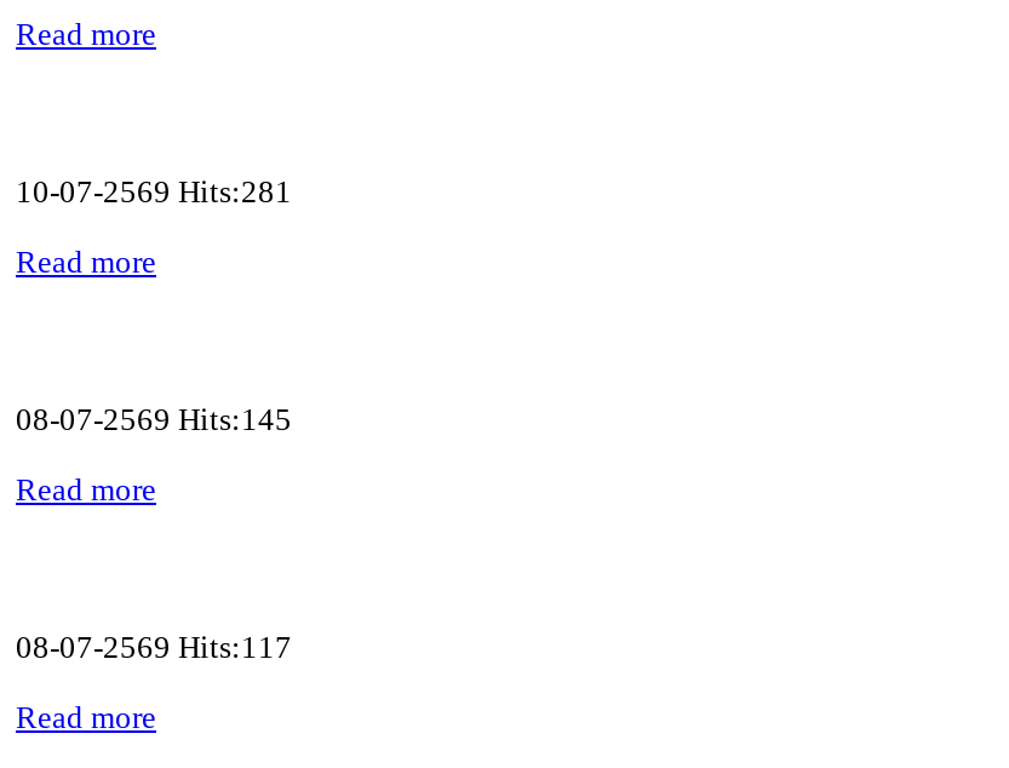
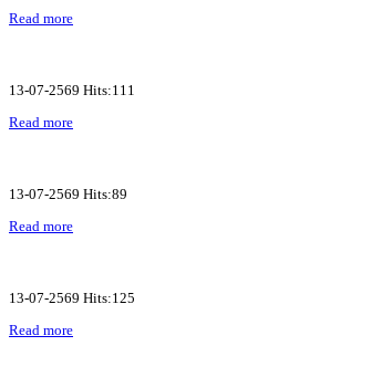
- 10-07-2569 Hits:281
+ 13-07-2569 Hits:111

- 08-07-2569 Hits:145
+ 13-07-2569 Hits:89

- 08-07-2569 Hits:117
+ 13-07-2569 Hits:125
